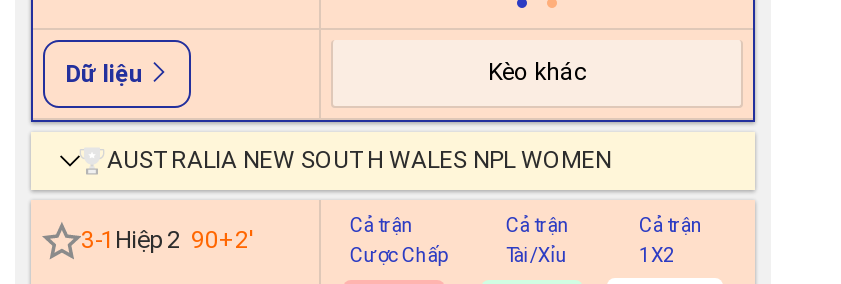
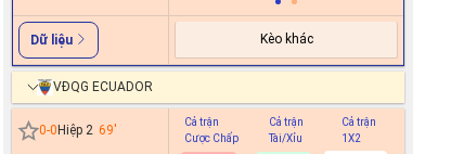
- AUSTRALIA NEW SOUTH WALES NPL WOMEN
+ VĐQG ECUADOR

- 3-1 Hiệp 2 90+2'
+ 0-0 Hiệp 2 69'
